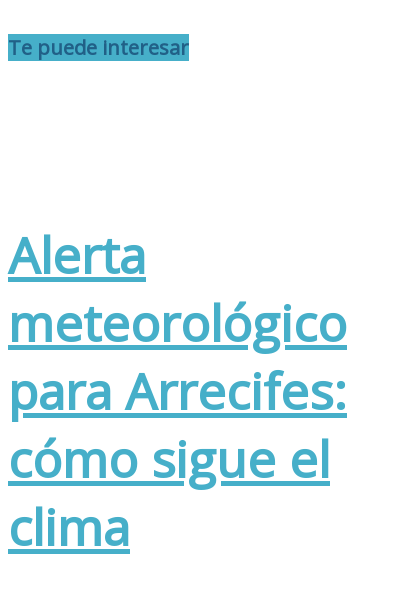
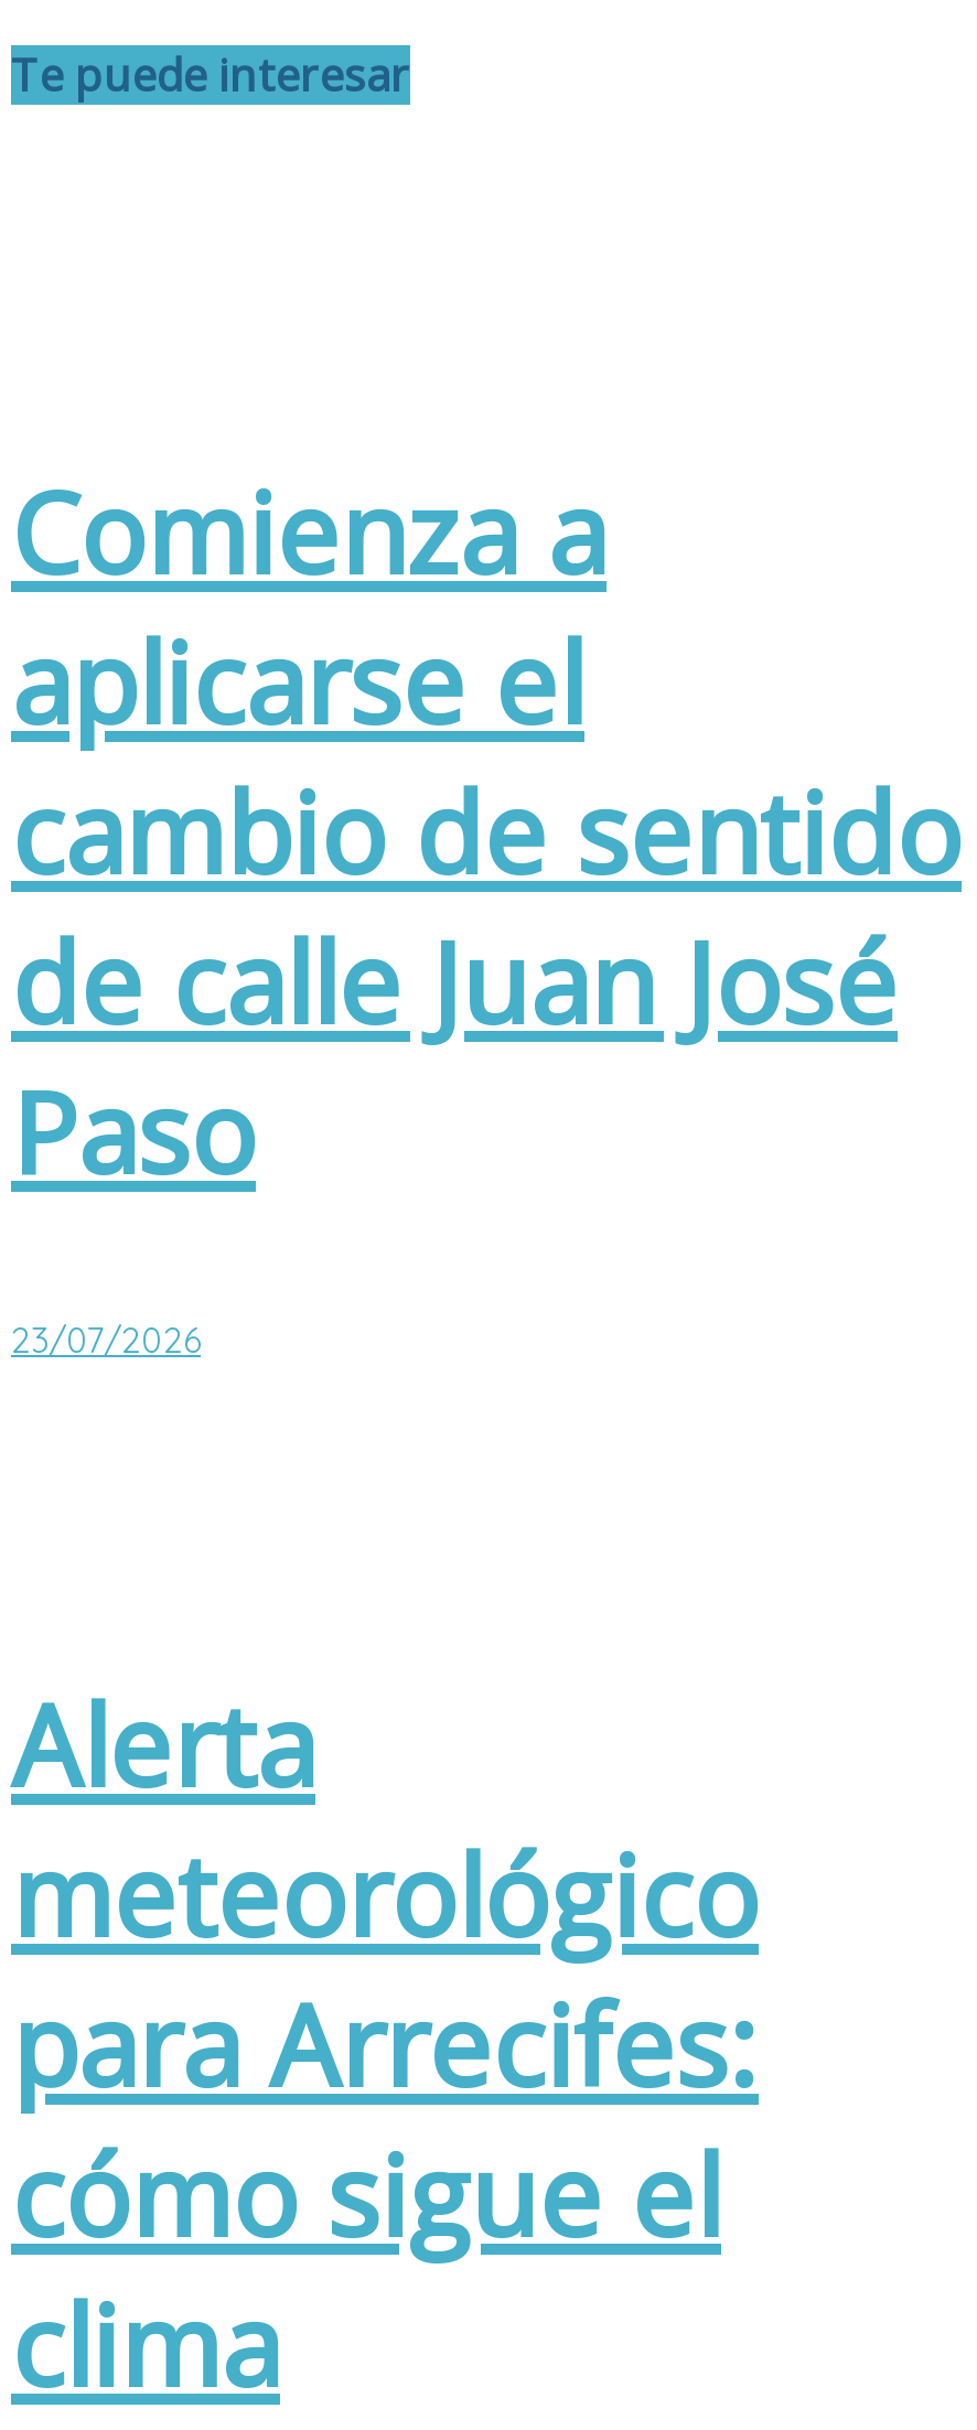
+ Comienza a
+ aplicarse el
+ cambio de sentido
+ de calle Juan José
+ Paso
+ 23/07/2026
